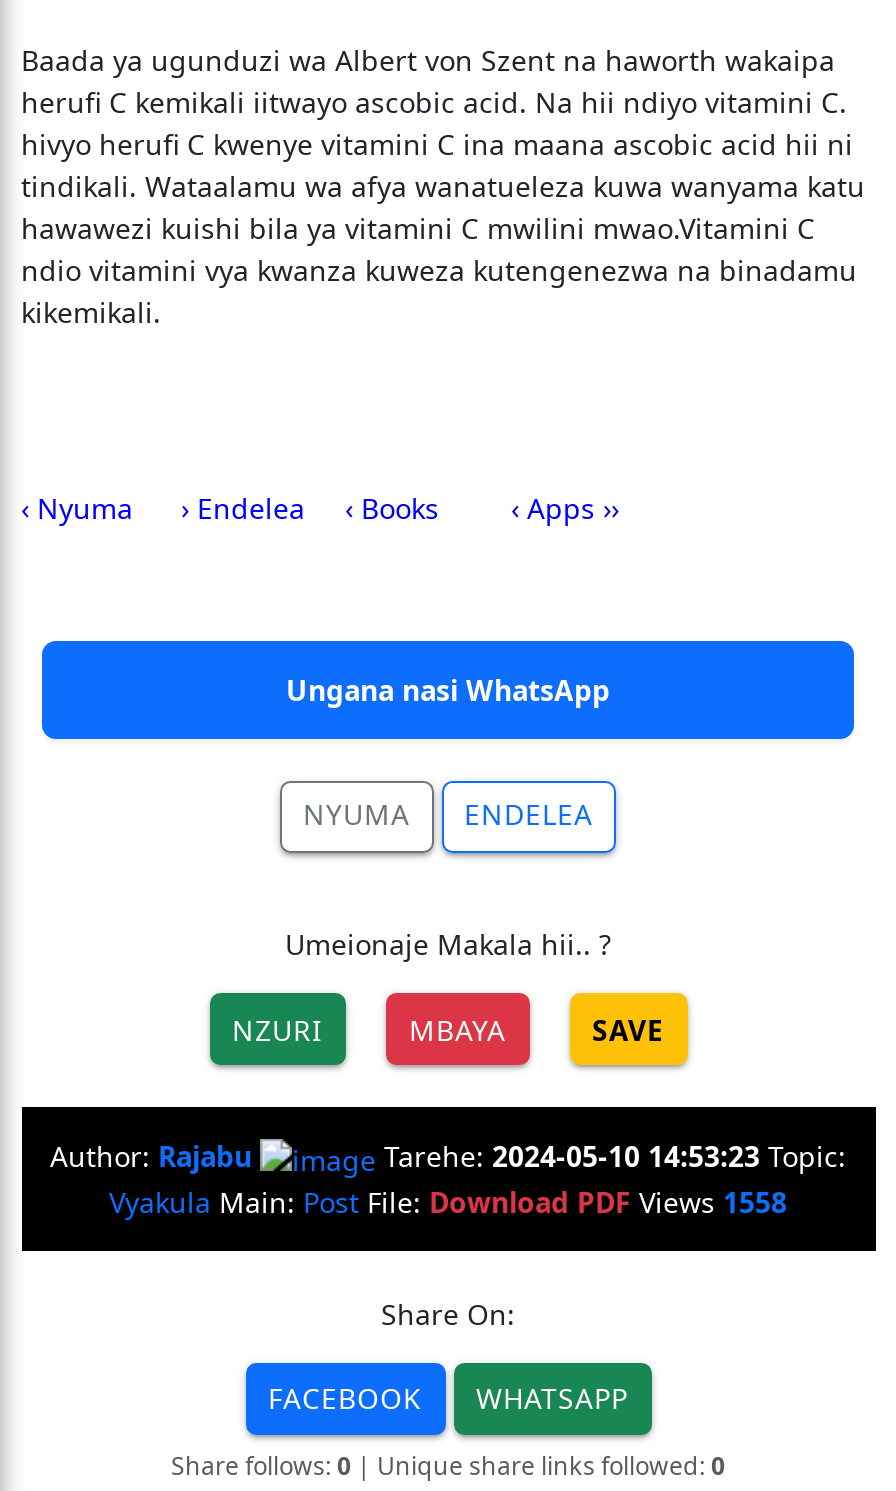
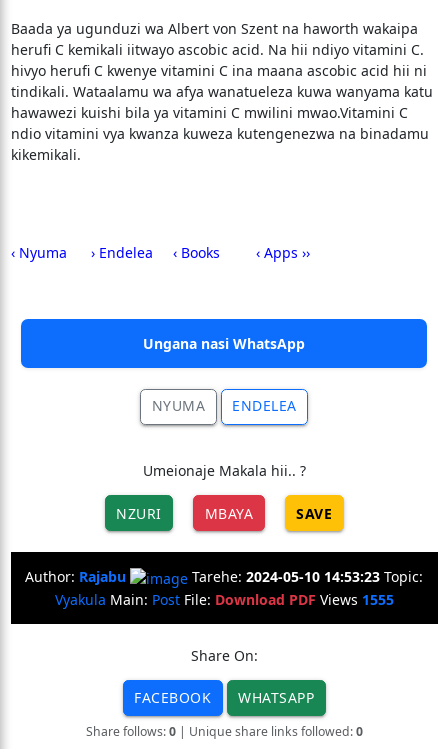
- Vyakula Main: Post File: Download PDF Views 1558
+ Vyakula Main: Post File: Download PDF Views 1555
